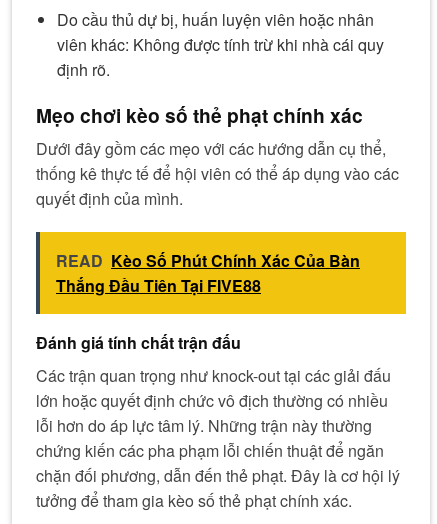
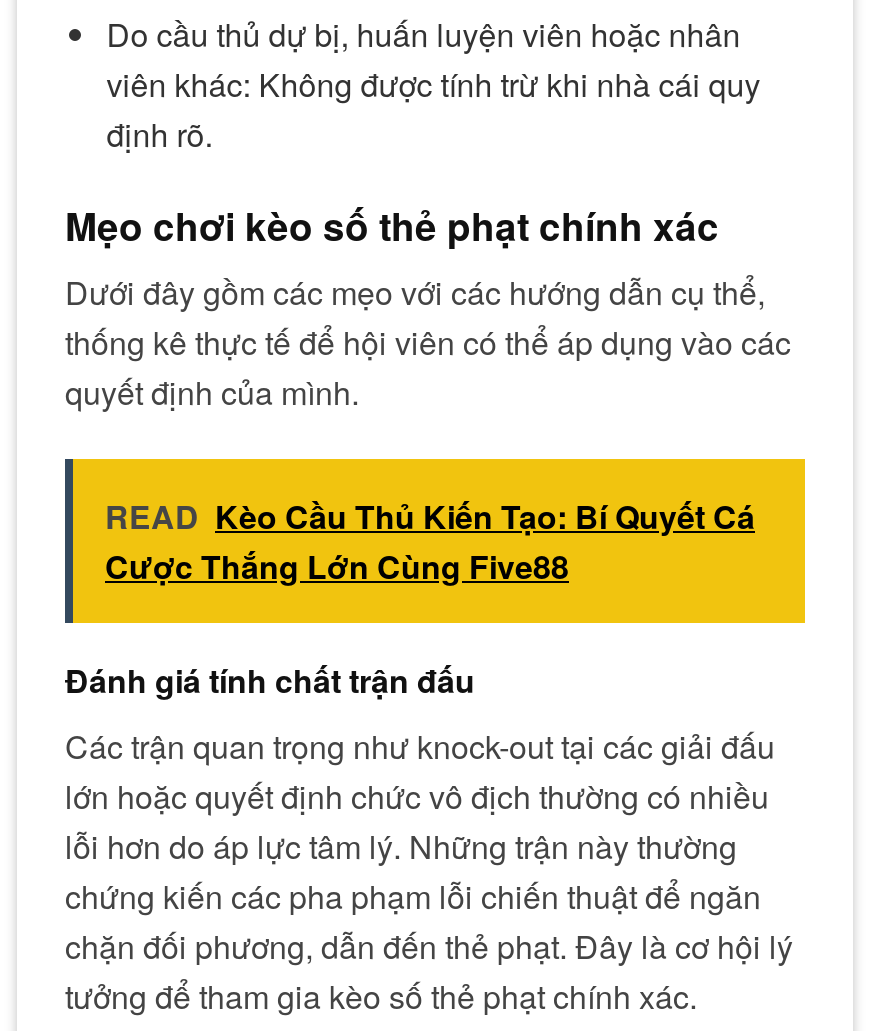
- READ Kèo Số Phút Chính Xác Của Bàn
- Thắng Đầu Tiên Tại FIVE88
+ READ Kèo Cầu Thủ Kiến Tạo: Bí Quyết Cá
+ Cược Thắng Lớn Cùng Five88
